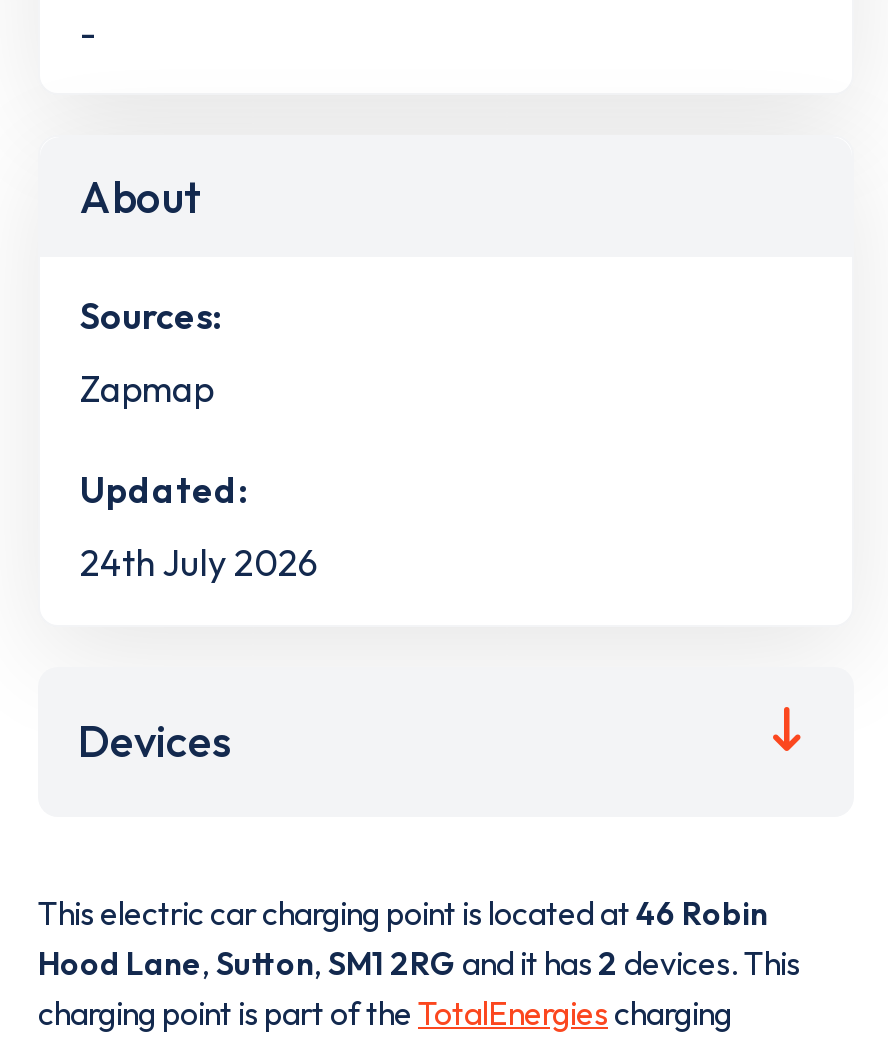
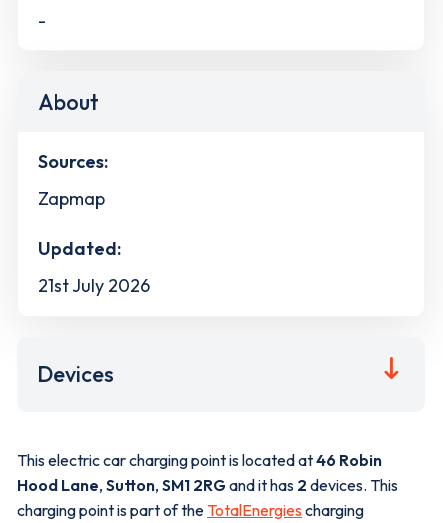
- 24th July 2026
+ 21st July 2026
